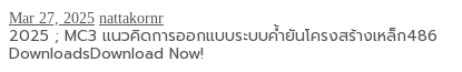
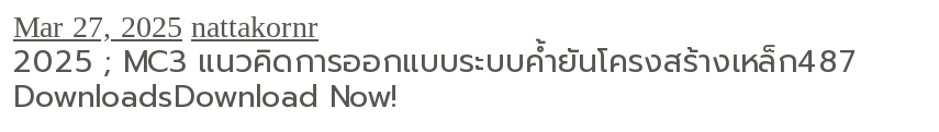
- 2025 ; MC3 แนวคิดการออกแบบระบบค้ำยันโครงสร้างเหล็ก486
+ 2025 ; MC3 แนวคิดการออกแบบระบบค้ำยันโครงสร้างเหล็ก487
